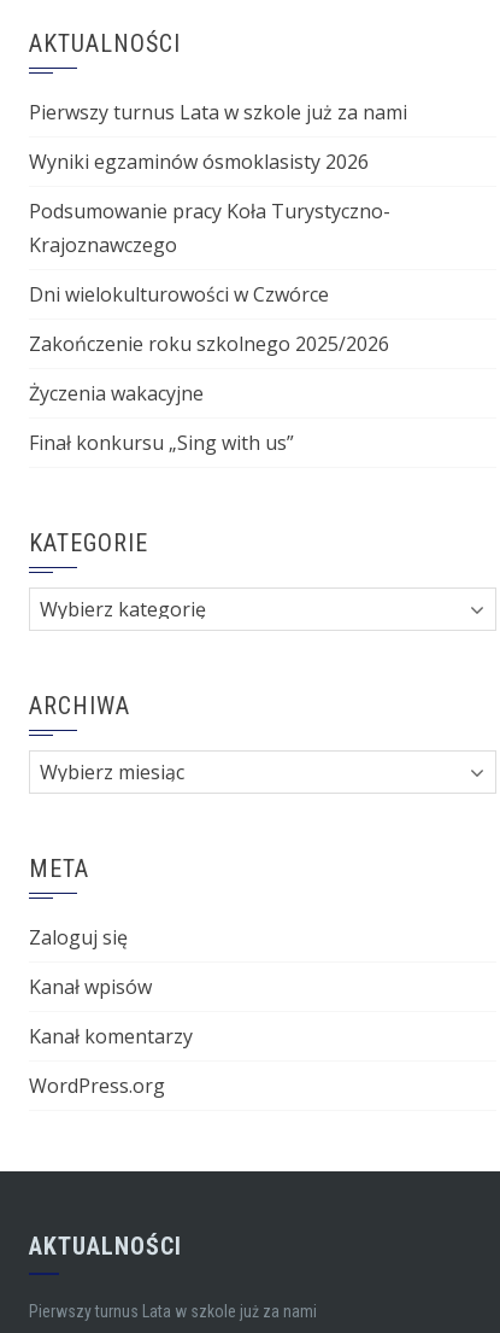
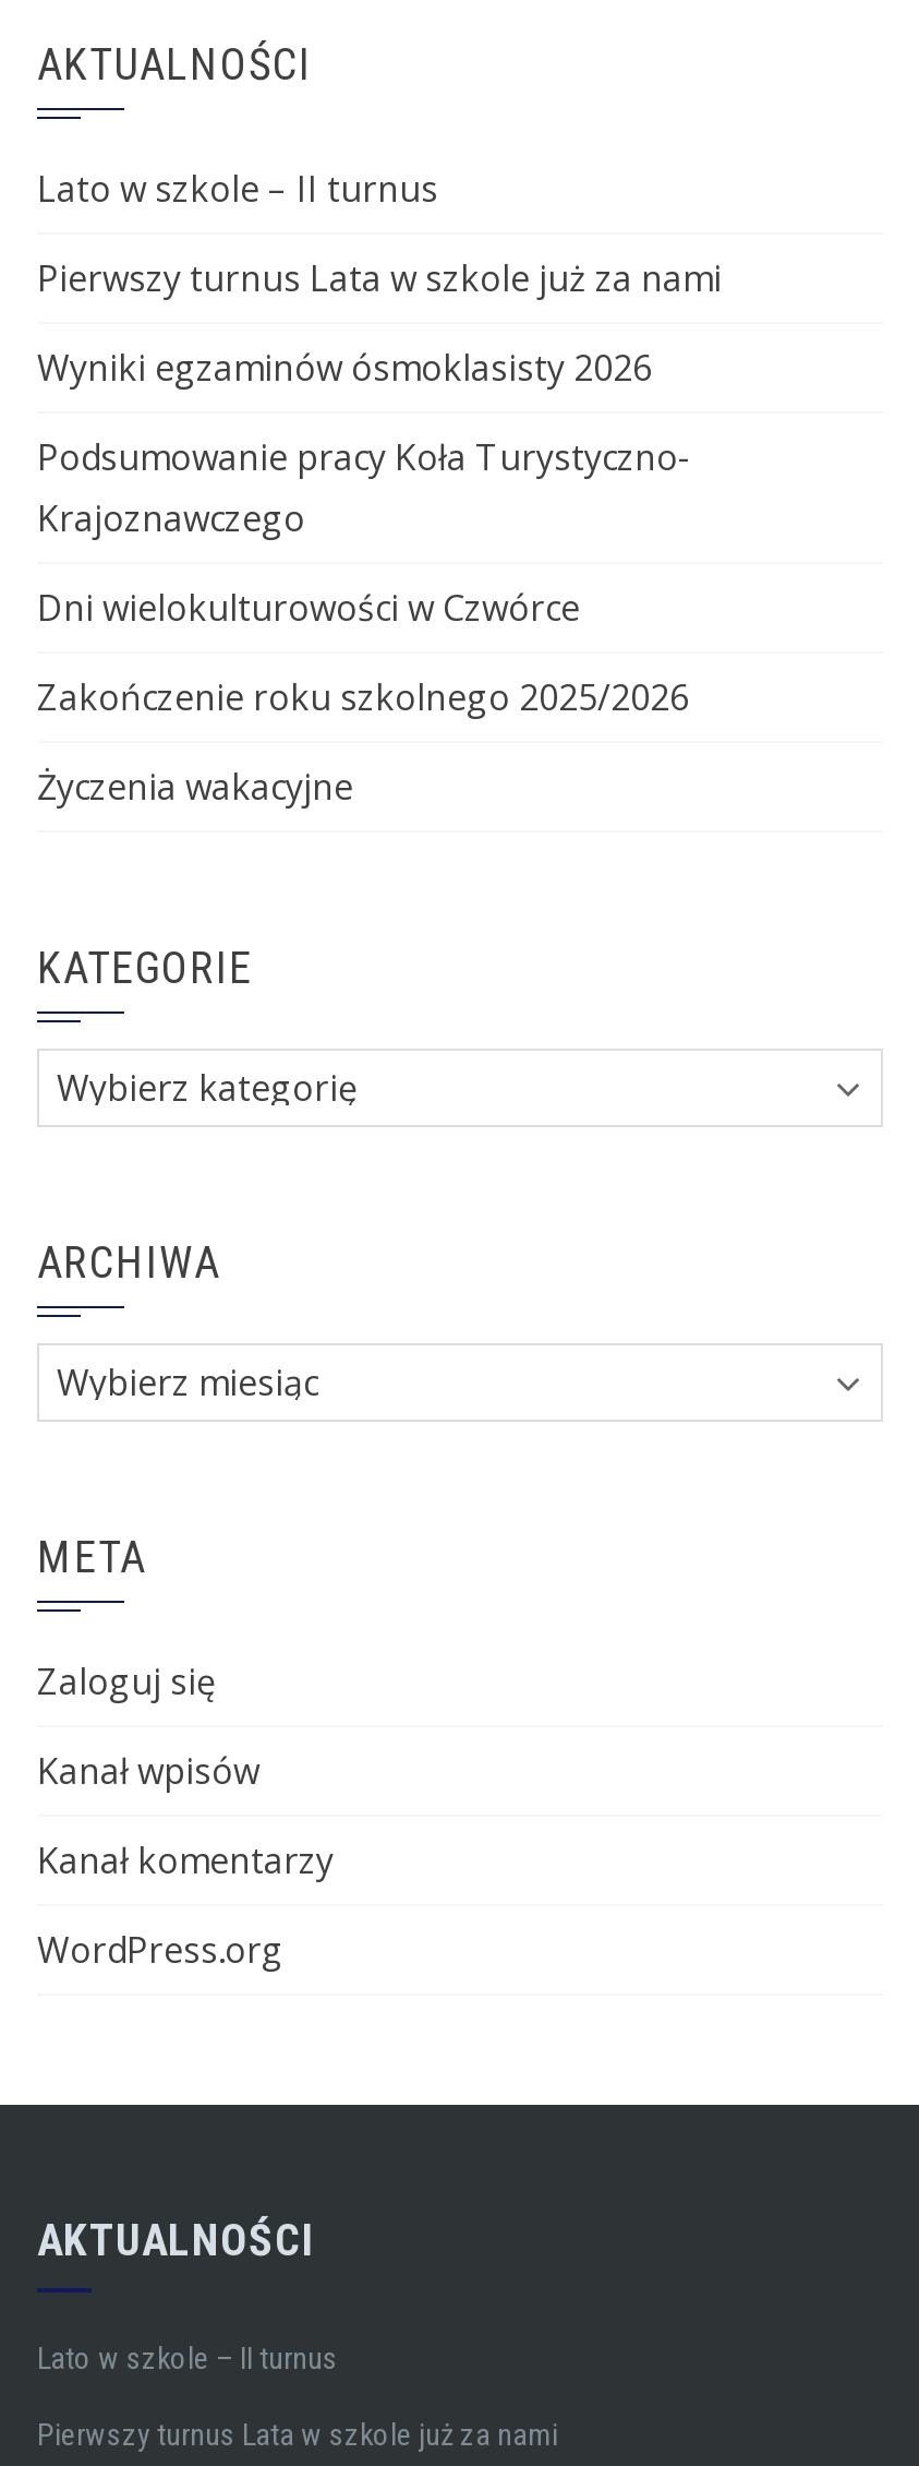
+ Lato w szkole – II turnus

- Finał konkursu „Sing with us”

+ Lato w szkole – II turnus
